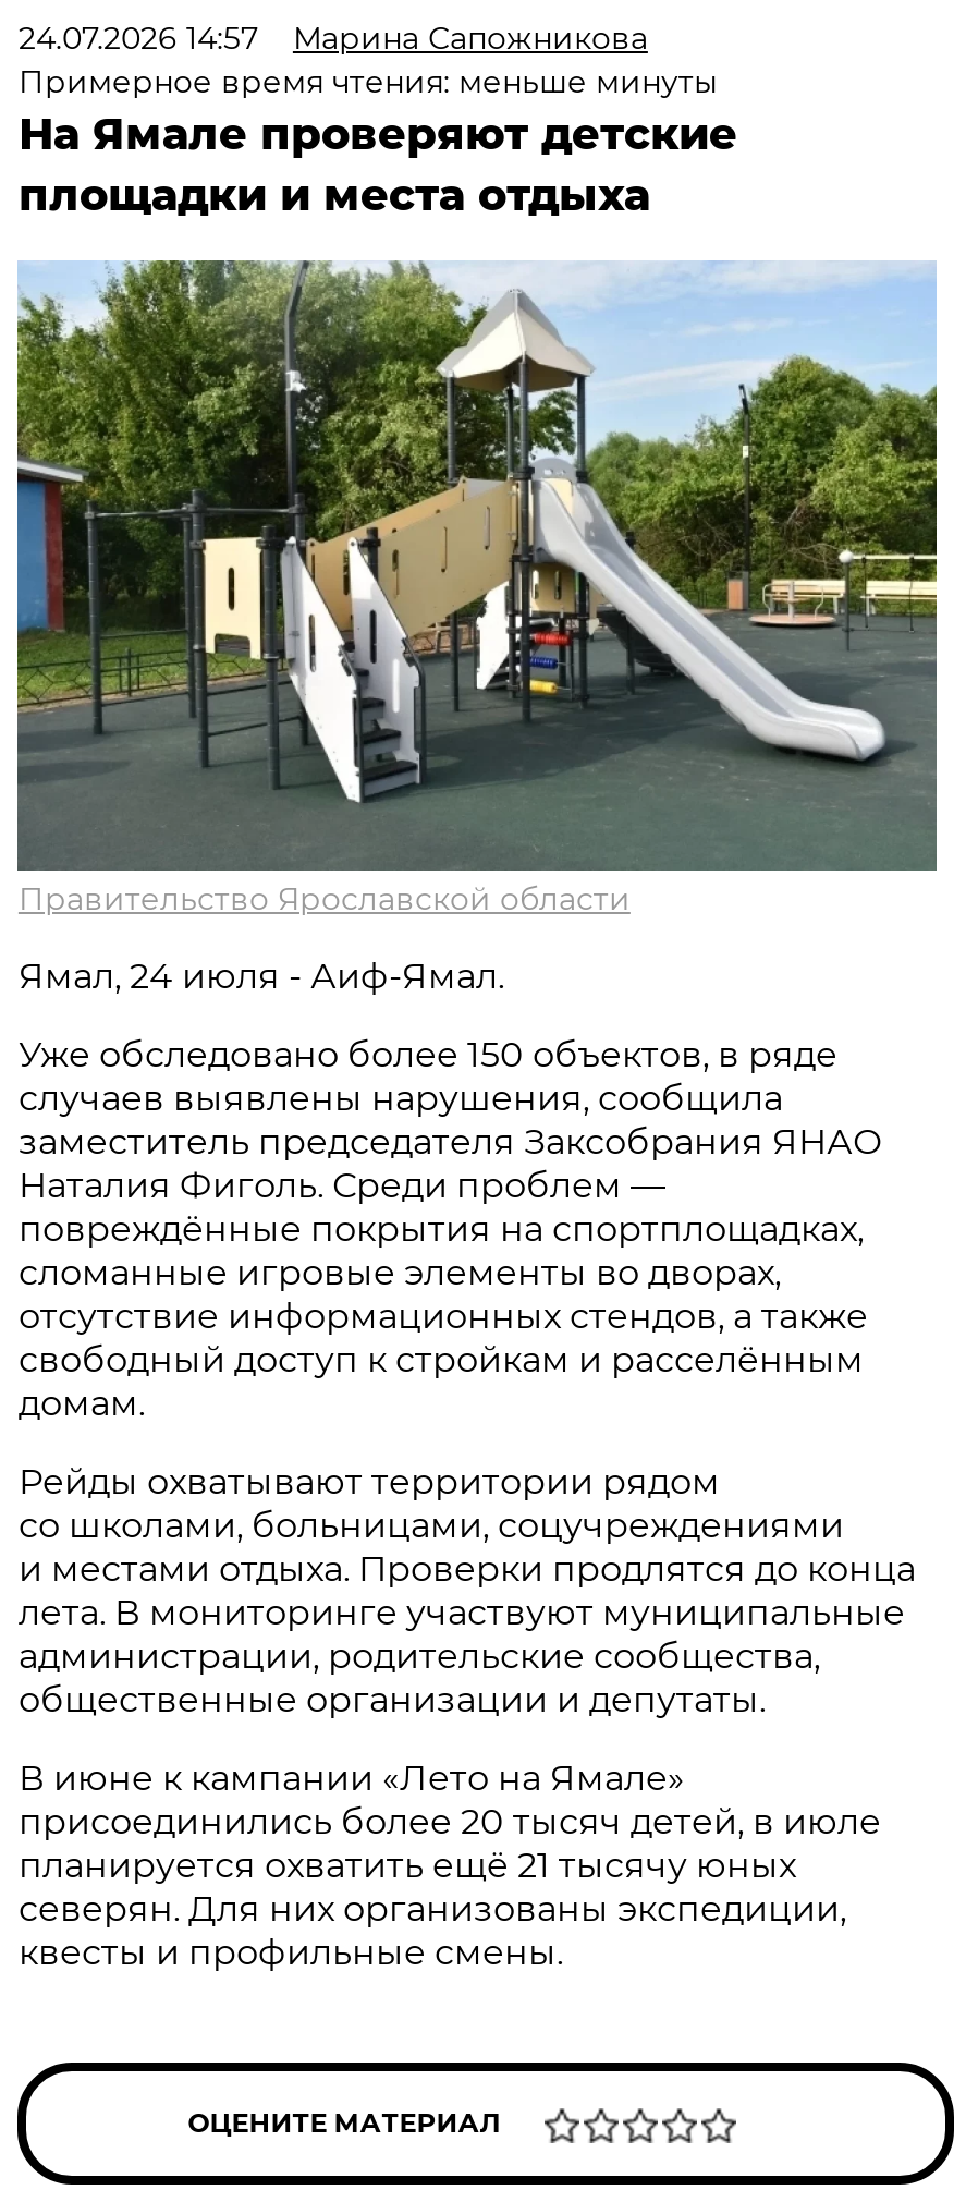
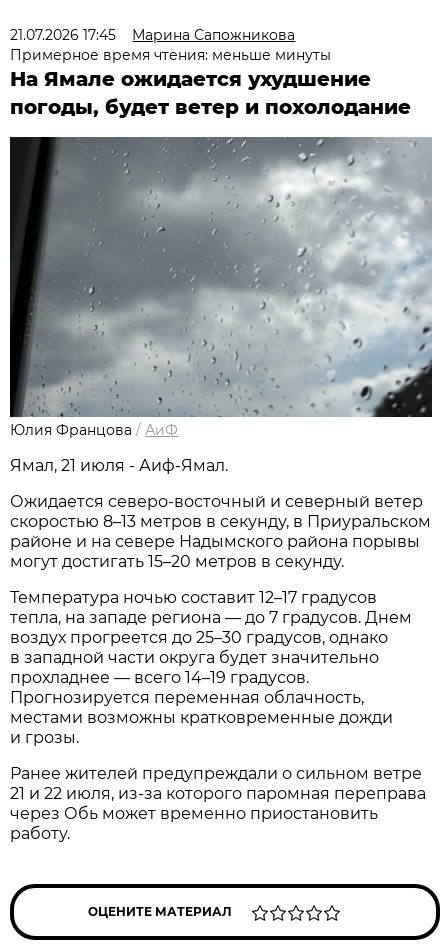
- 24.07.2026 14:57 Марина Сапожникова
+ 21.07.2026 17:45 Марина Сапожникова

- На Ямале проверяют детские
- площадки и места отдыха
+ На Ямале ожидается ухудшение
+ погоды, будет ветер и похолодание

- [image]
- Правительство Ярославской области
+ [image]
+ Юлия Францова / АиФ

- Ямал, 24 июля - Аиф-Ямал.
+ Ямал, 21 июля - Аиф-Ямал.

- Уже обследовано более 150 объектов, в ряде
- случаев выявлены нарушения, сообщила
- заместитель председателя Заксобрания ЯНАО
- Наталия Фиголь. Среди проблем —
- повреждённые покрытия на спортплощадках,
- сломанные игровые элементы во дворах,
- отсутствие информационных стендов, а также
- свободный доступ к стройкам и расселённым
- домам.
+ Ожидается северо-восточный и северный ветер
+ скоростью 8–13 метров в секунду, в Приуральском
+ районе и на севере Надымского района порывы
+ могут достигать 15–20 метров в секунду.

- Рейды охватывают территории рядом
- со школами, больницами, соцучреждениями
- и местами отдыха. Проверки продлятся до конца
- лета. В мониторинге участвуют муниципальные
- администрации, родительские сообщества,
- общественные организации и депутаты.
+ Температура ночью составит 12–17 градусов
+ тепла, на западе региона — до 7 градусов. Днем
+ воздух прогреется до 25–30 градусов, однако
+ в западной части округа будет значительно
+ прохладнее — всего 14–19 градусов.
+ Прогнозируется переменная облачность,
+ местами возможны кратковременные дожди
+ и грозы.

- В июне к кампании «Лето на Ямале»
- присоединились более 20 тысяч детей, в июле
- планируется охватить ещё 21 тысячу юных
- северян. Для них организованы экспедиции,
- квесты и профильные смены.
+ Ранее жителей предупреждали о сильном ветре
+ 21 и 22 июля, из-за которого паромная переправа
+ через Обь может временно приостановить
+ работу.
